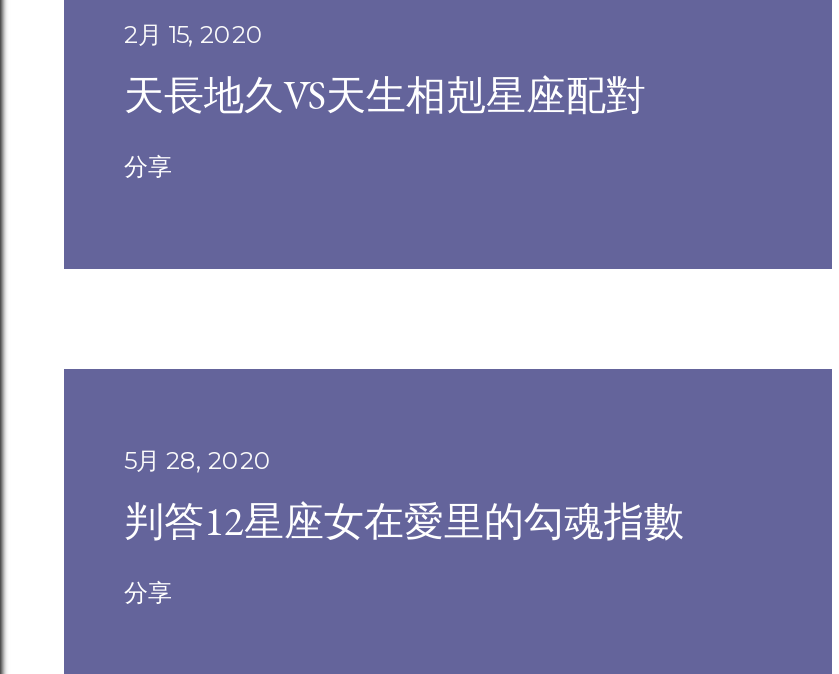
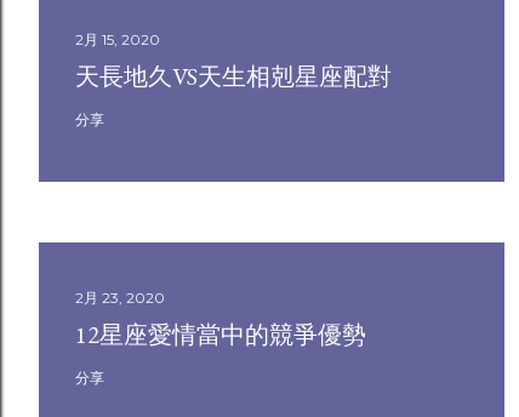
- 5月 28, 2020
- 判答12星座女在愛里的勾魂指數
+ 2月 23, 2020
+ 12星座愛情當中的競爭優勢
